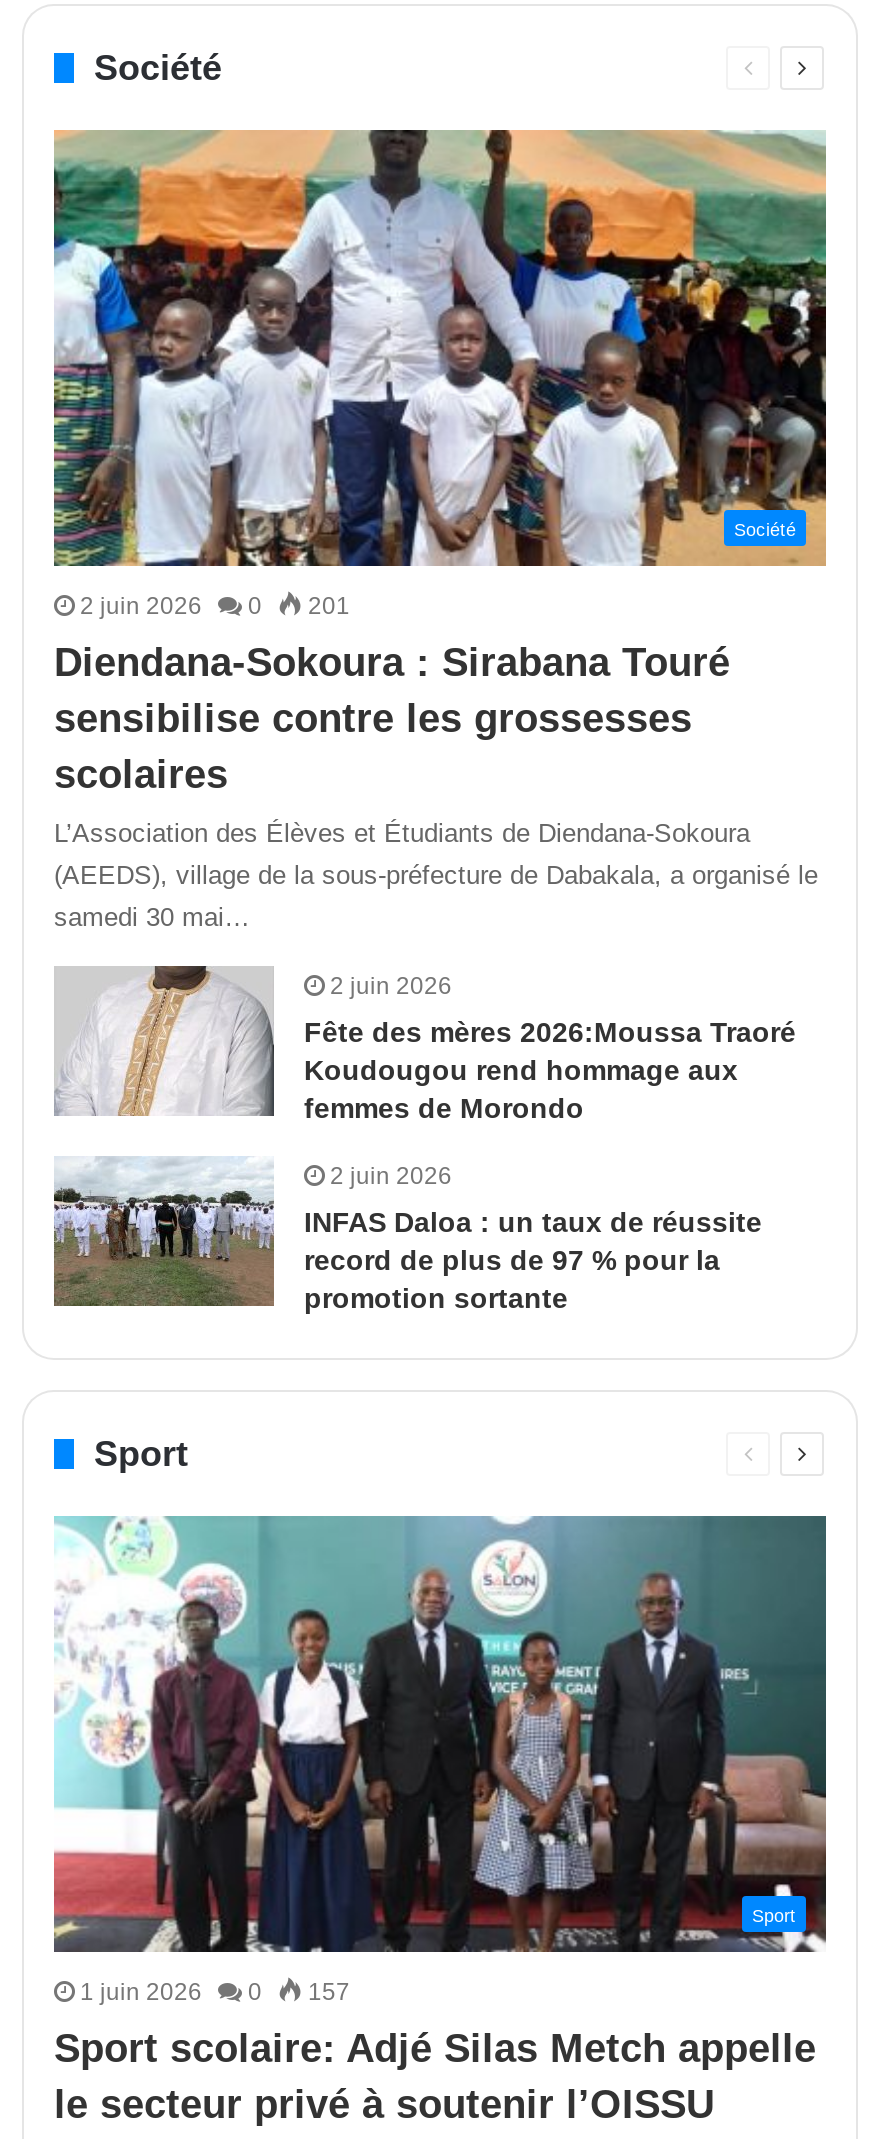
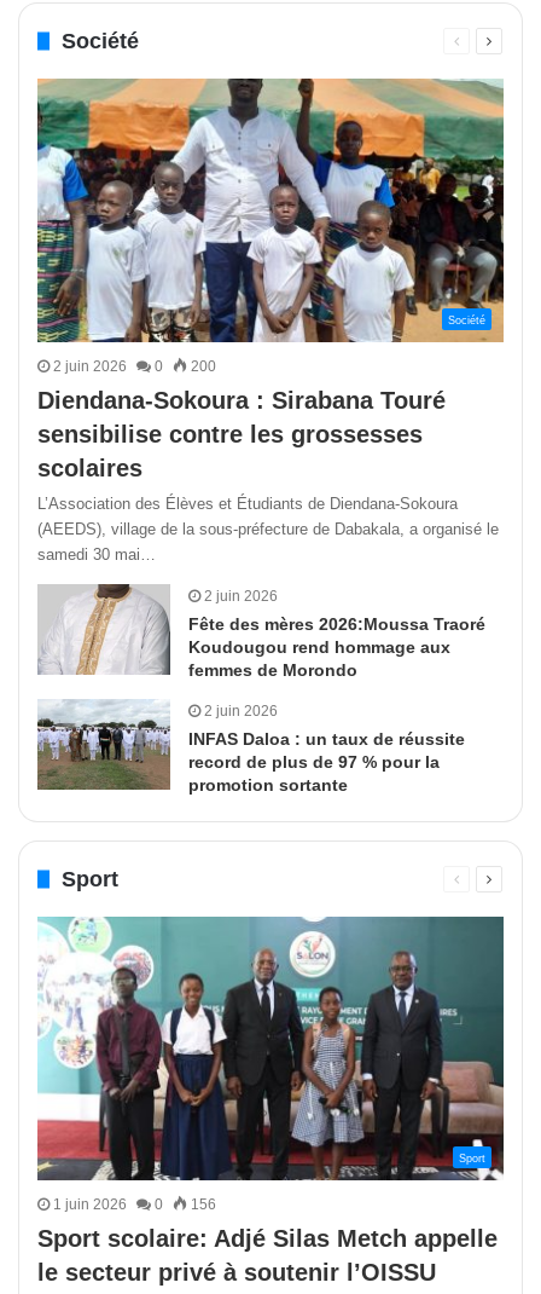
- 2 juin 2026 0 201
+ 2 juin 2026 0 200

- 1 juin 2026 0 157
+ 1 juin 2026 0 156
